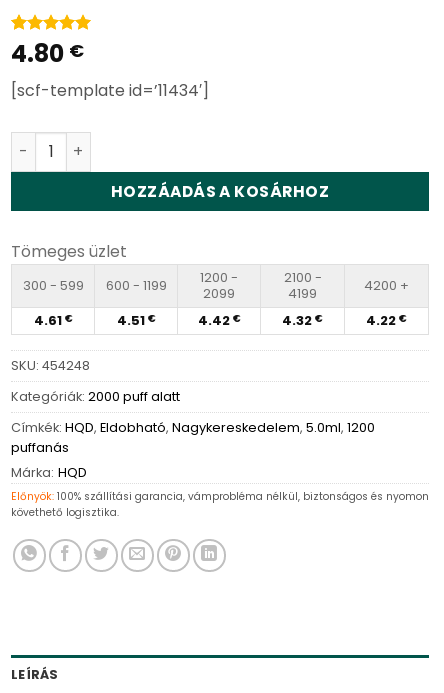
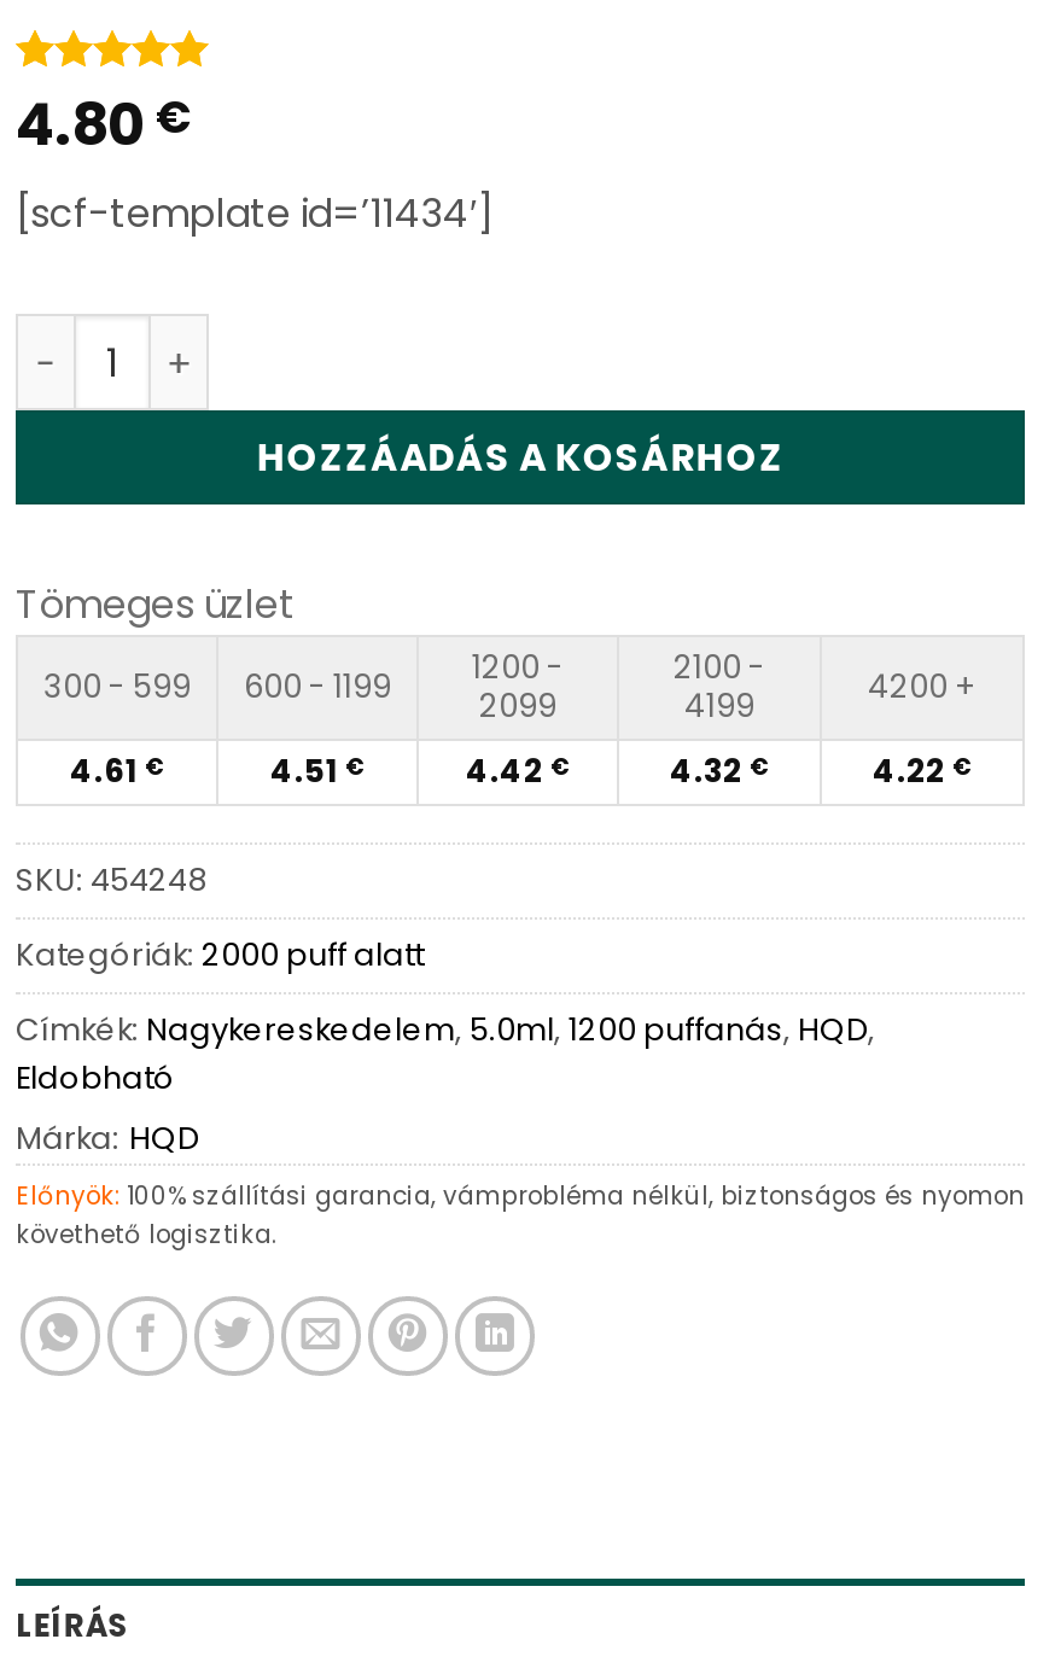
- Címkék: HQD, Eldobható, Nagykereskedelem, 5.0ml, 1200
- puffanás
+ Címkék: Nagykereskedelem, 5.0ml, 1200 puffanás, HQD,
+ Eldobható
